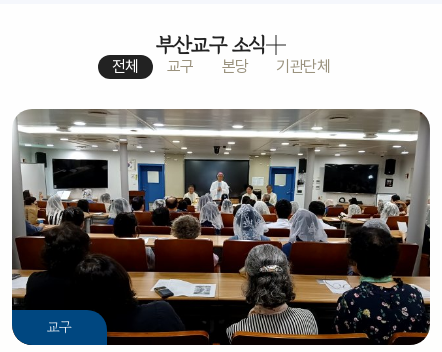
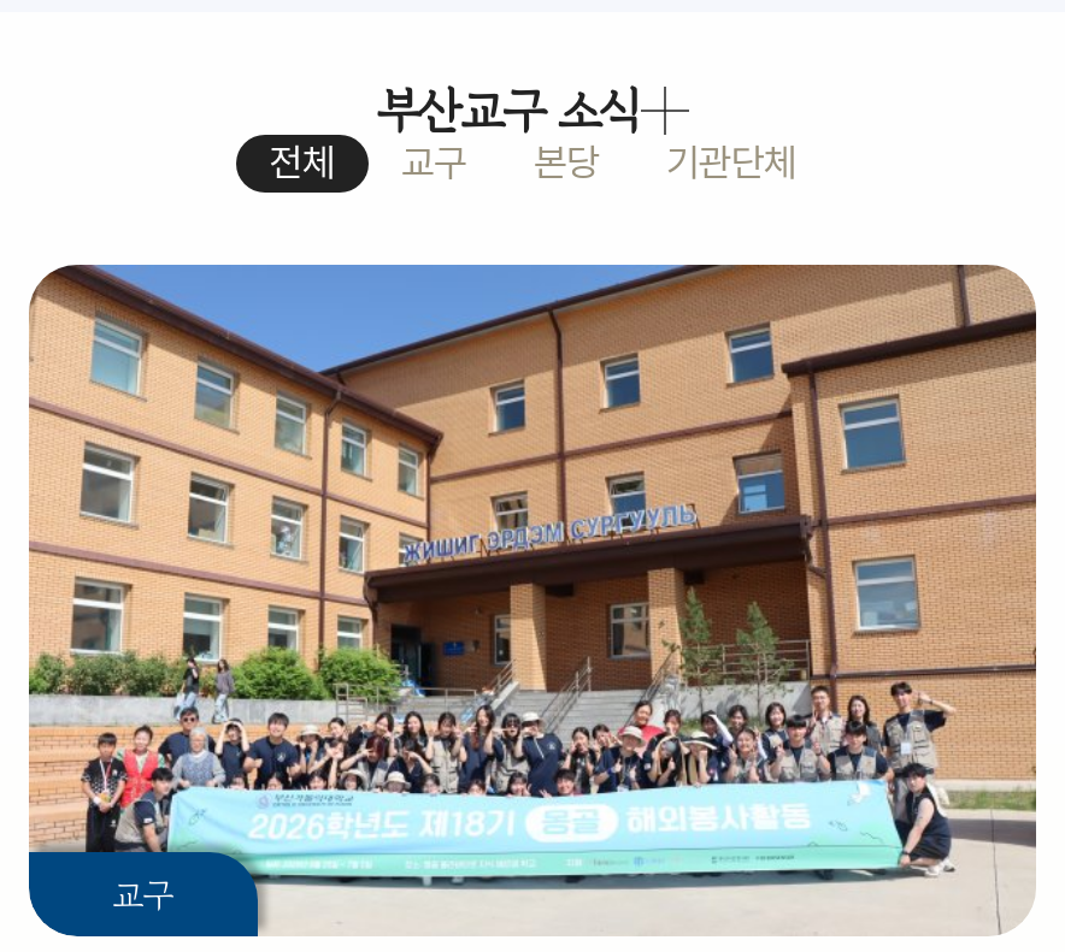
- [image]
+ [image]
